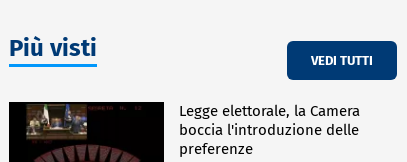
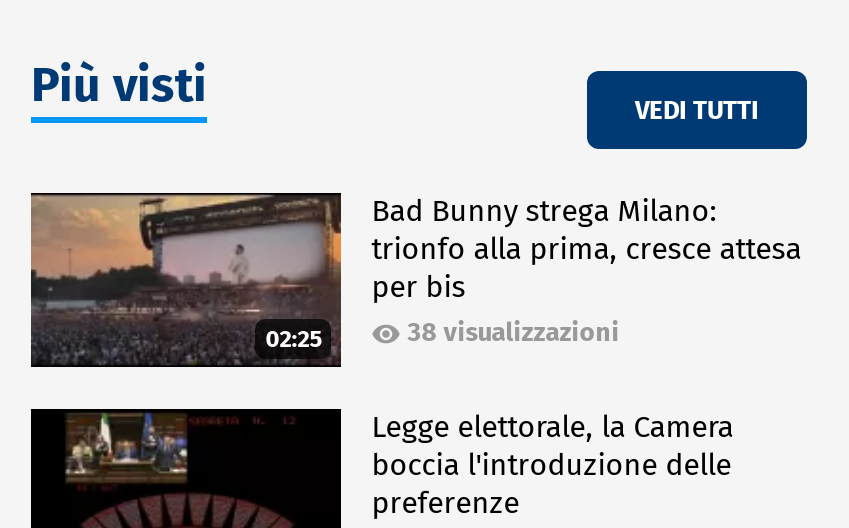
+ [image]
+ 02:25

+ Bad Bunny strega Milano:
+ trionfo alla prima, cresce attesa
+ per bis
+ 38 visualizzazioni
